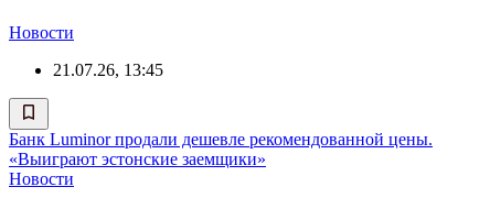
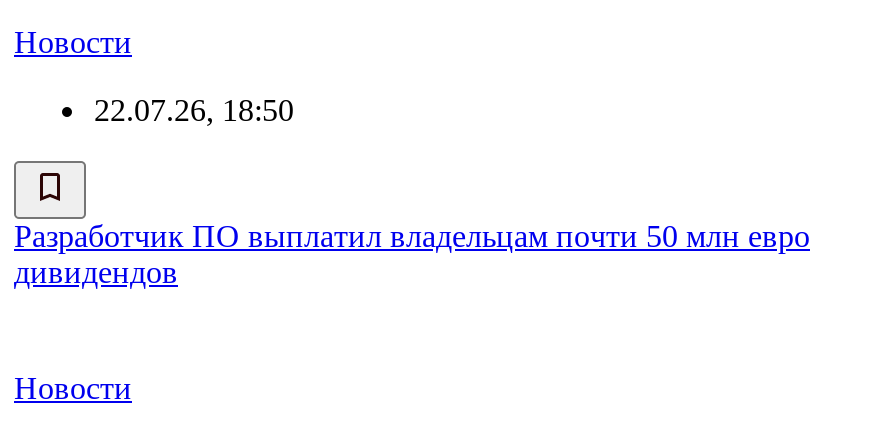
- 21.07.26, 13:45
+ 22.07.26, 18:50

- Банк Luminor продали дешевле рекомендованной цены.
- «Выиграют эстонские заемщики»
+ Разработчик ПО выплатил владельцам почти 50 млн евро
+ дивидендов
